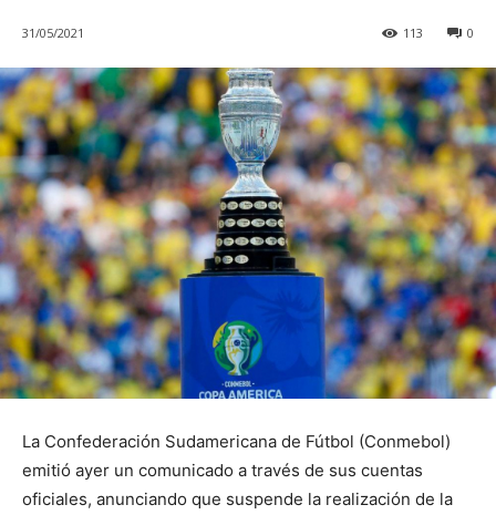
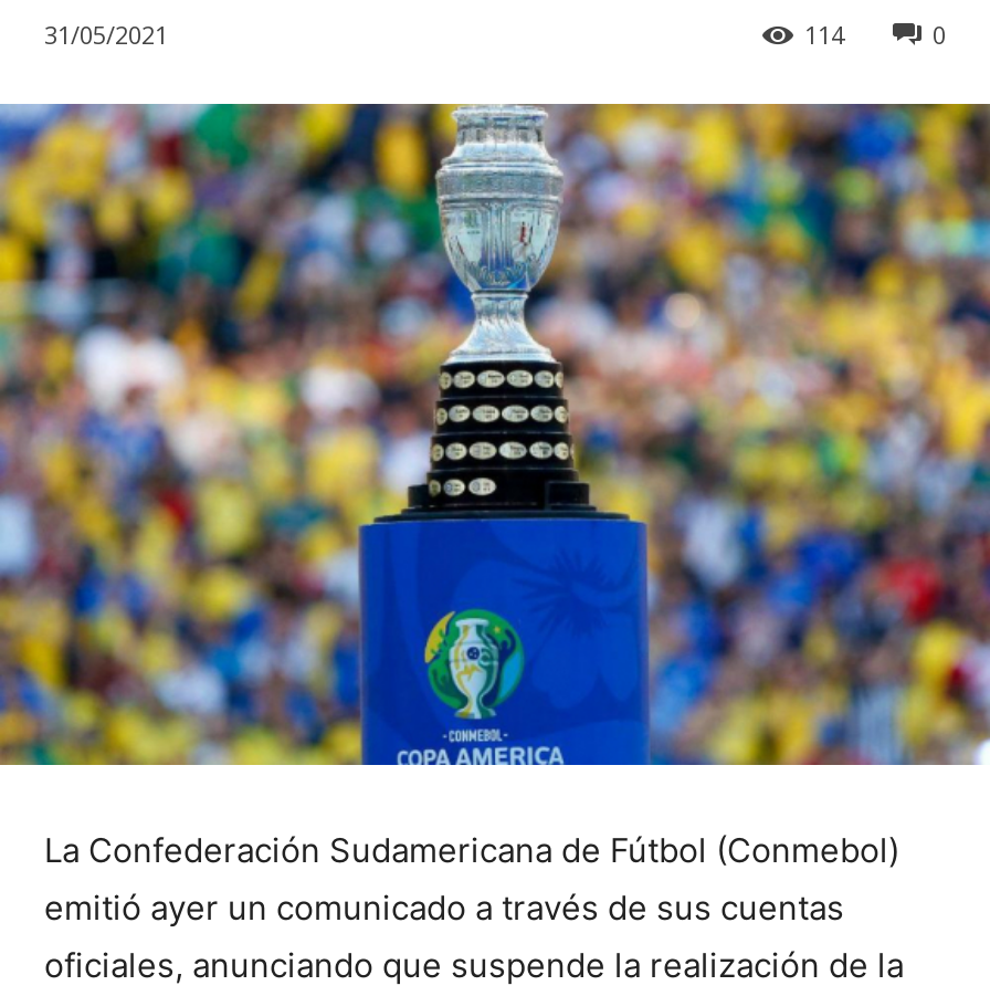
- 113
+ 114
